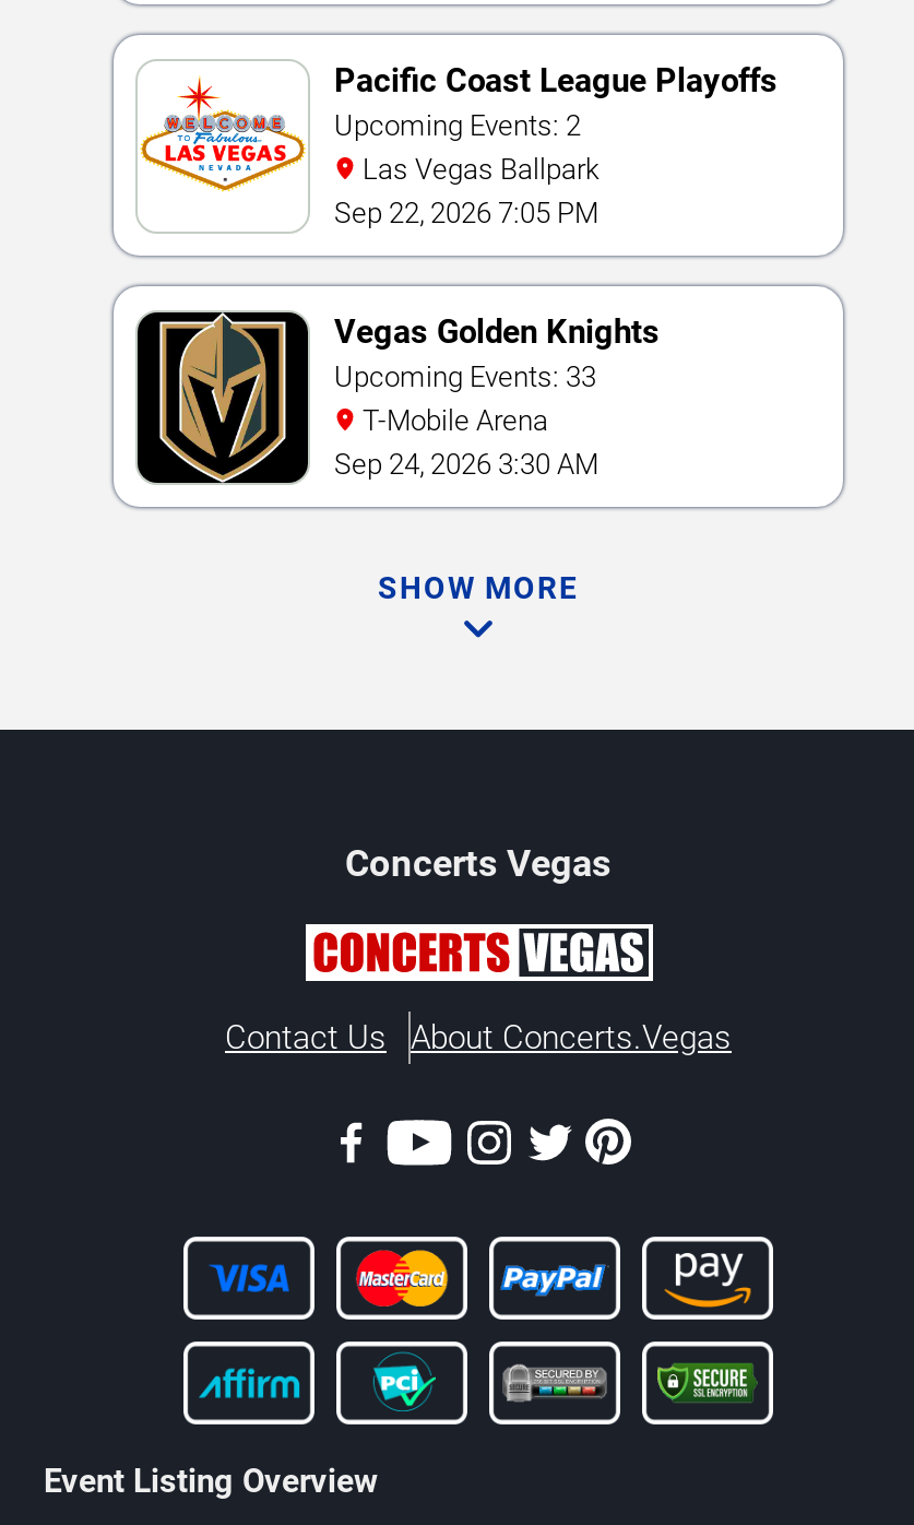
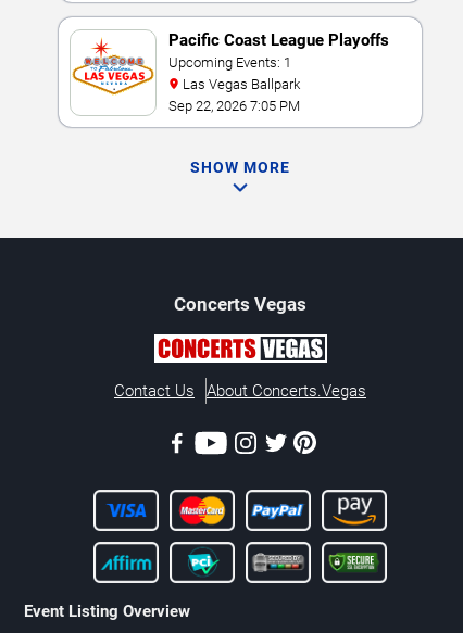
- Upcoming Events: 2
+ Upcoming Events: 1

- [image]
- Vegas Golden Knights
- Upcoming Events: 33
- T-Mobile Arena
- Sep 24, 2026 3:30 AM
